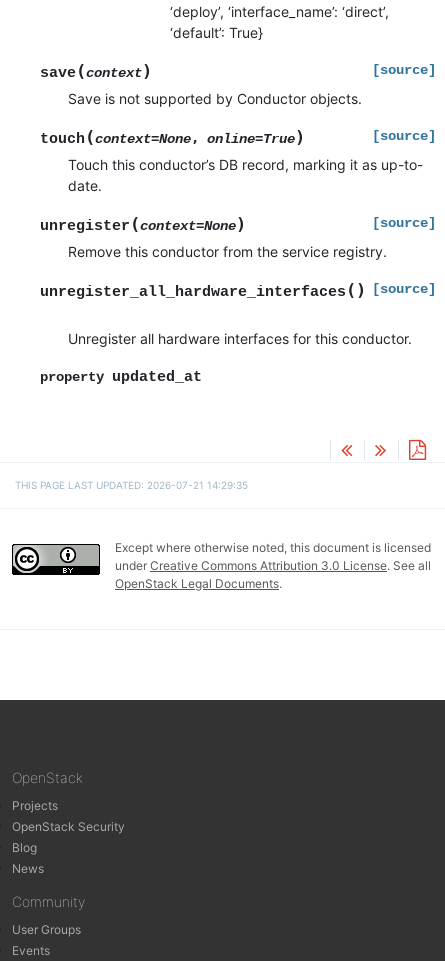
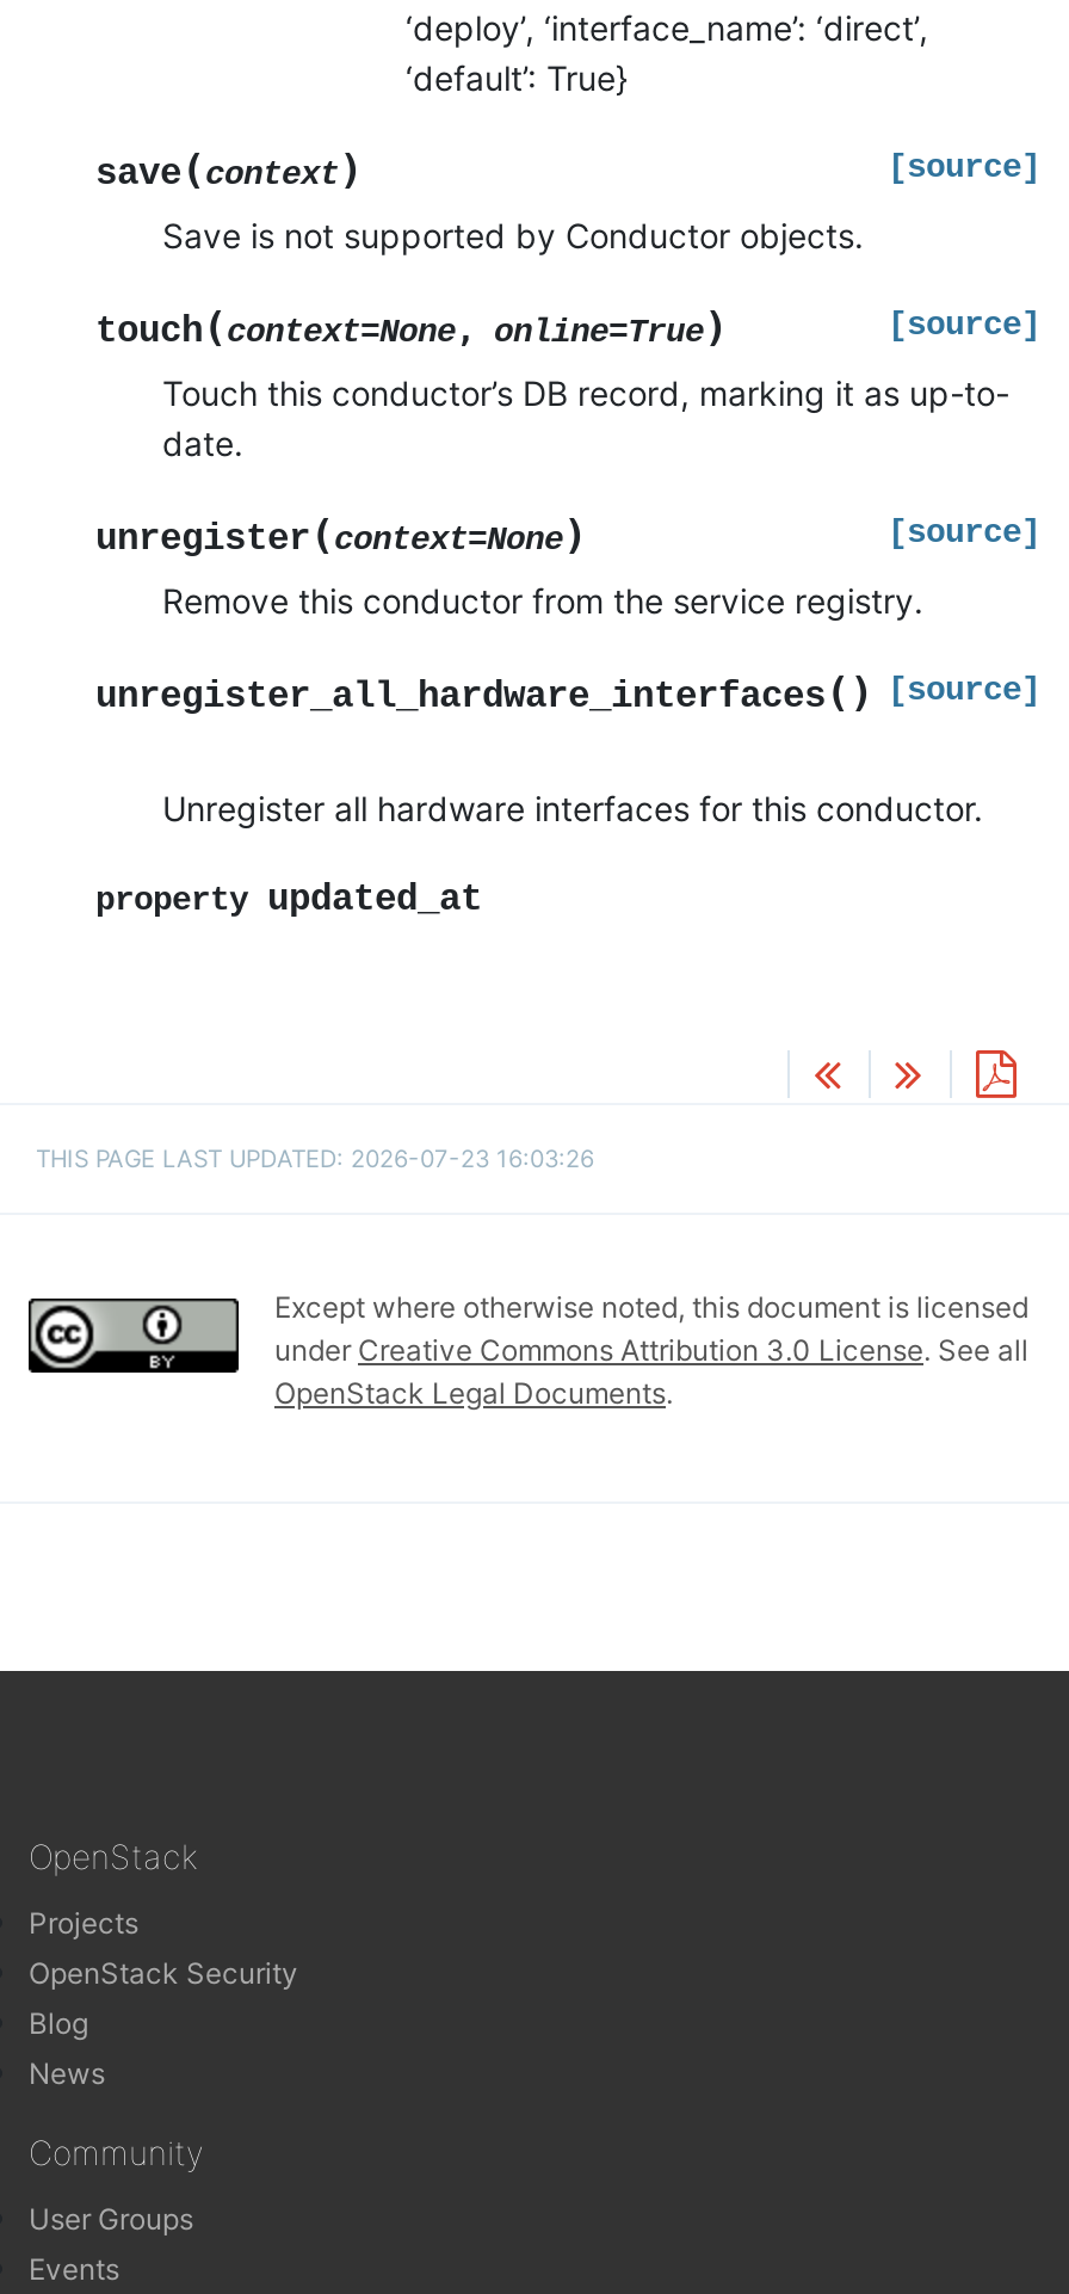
- THIS PAGE LAST UPDATED: 2026-07-21 14:29:35
+ THIS PAGE LAST UPDATED: 2026-07-23 16:03:26
